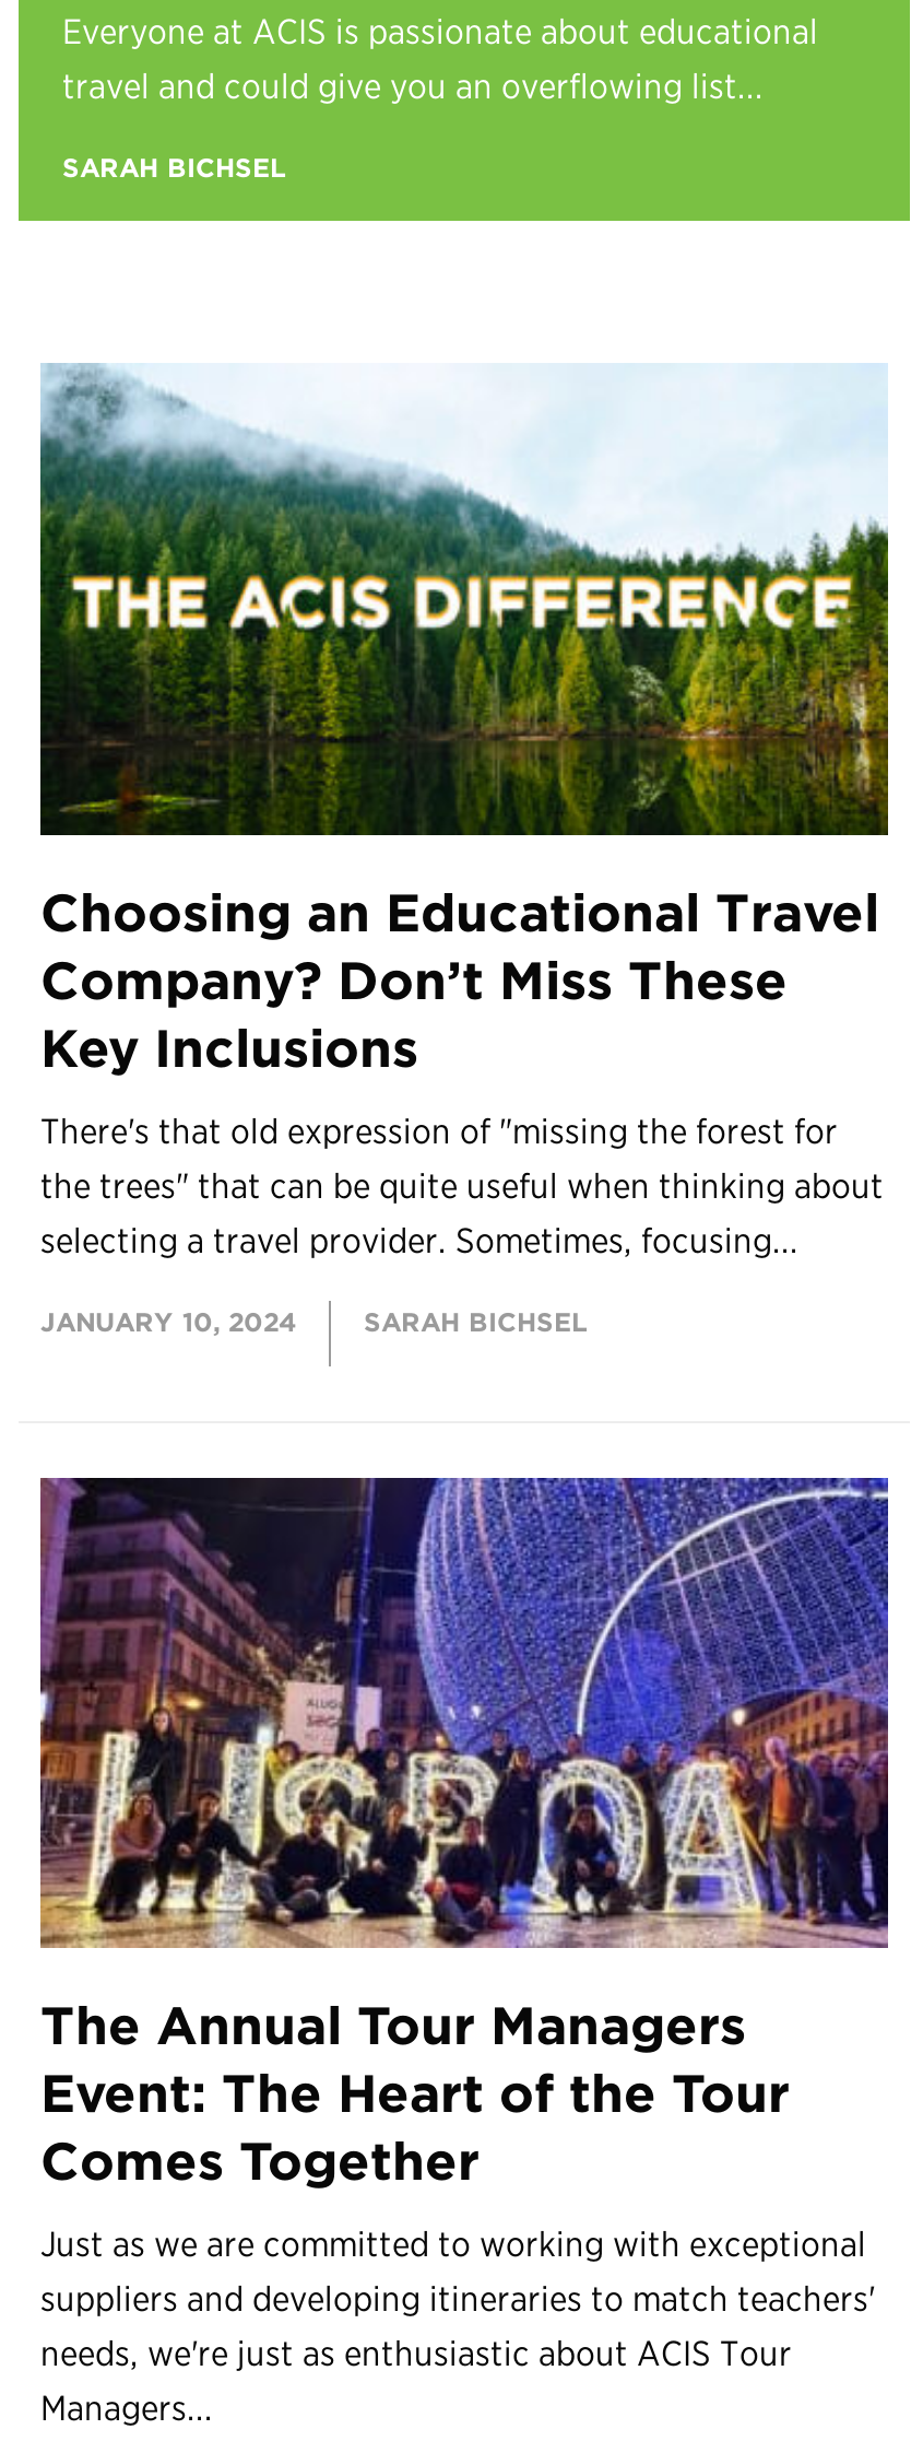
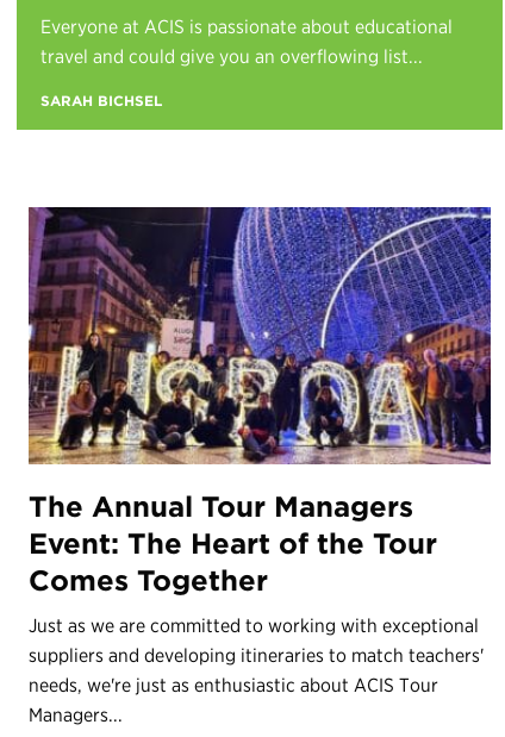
- [image]
- Choosing an Educational Travel
- Company? Don’t Miss These
- Key Inclusions
- There's that old expression of "missing the forest for
- the trees" that can be quite useful when thinking about
- selecting a travel provider. Sometimes, focusing...
- JANUARY 10, 2024
- SARAH BICHSEL
